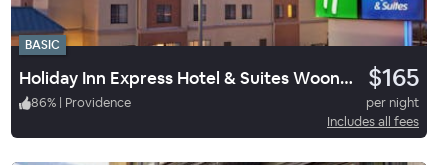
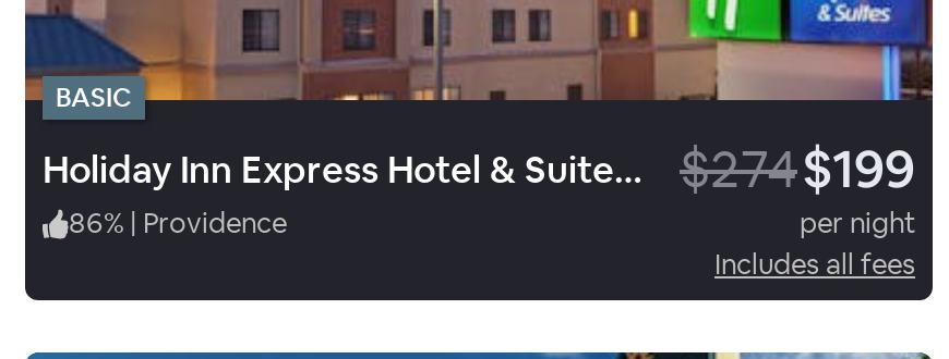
- $165
+ $274 $199
